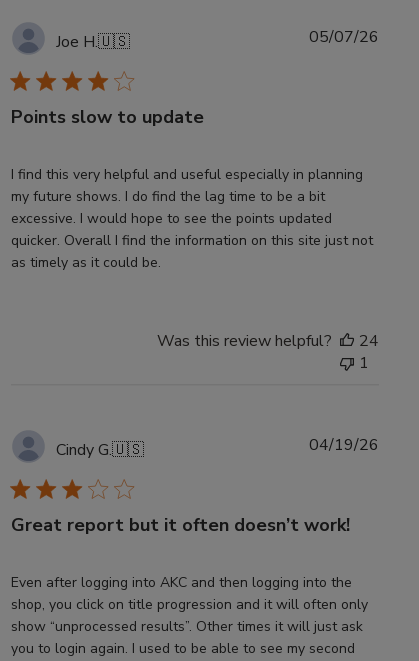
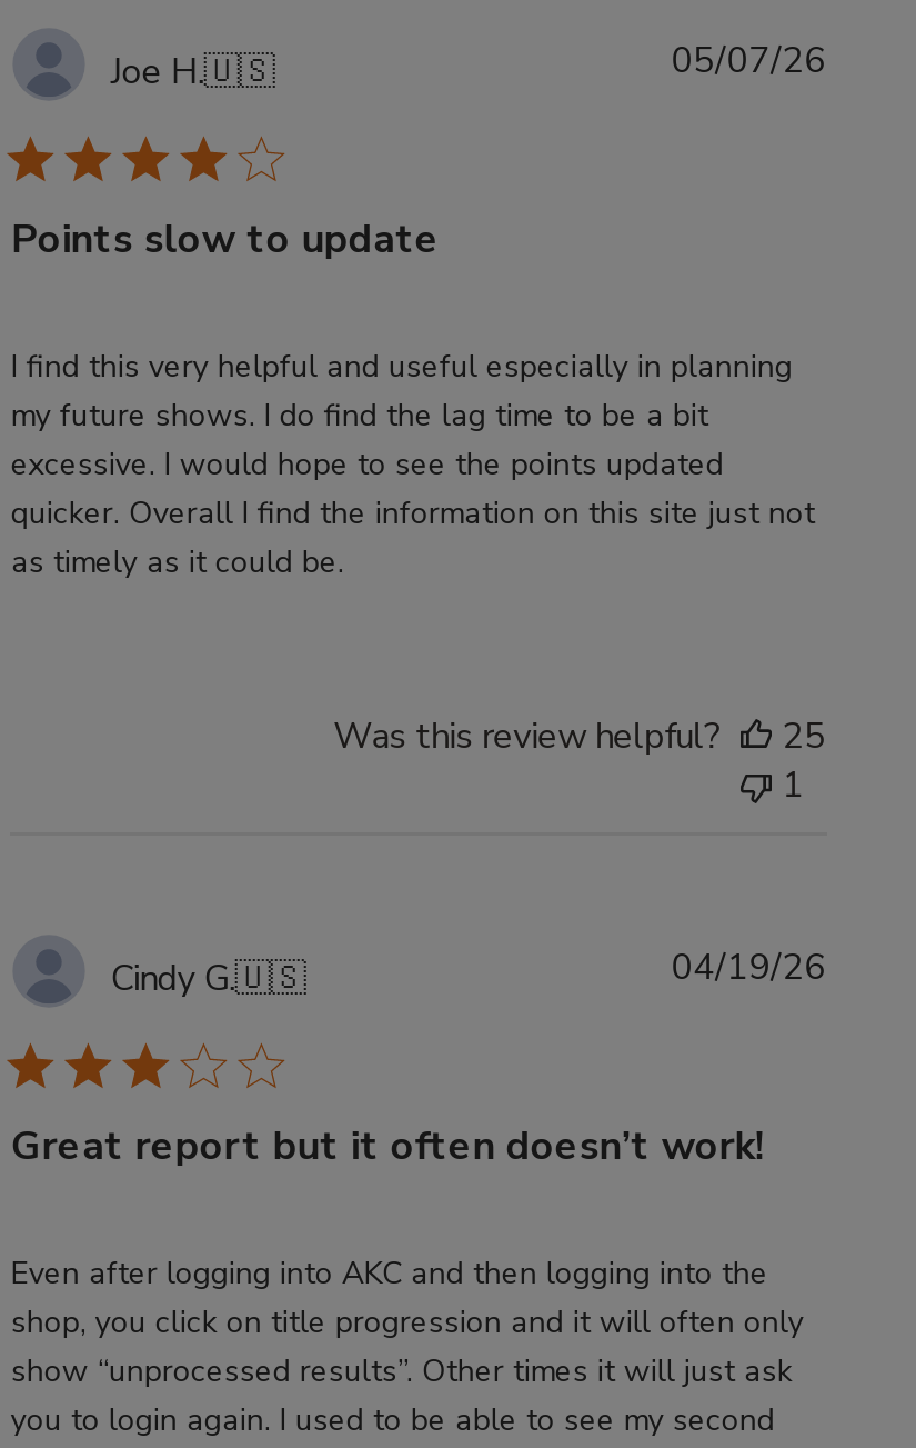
- Was this review helpful? 24
+ Was this review helpful? 25
